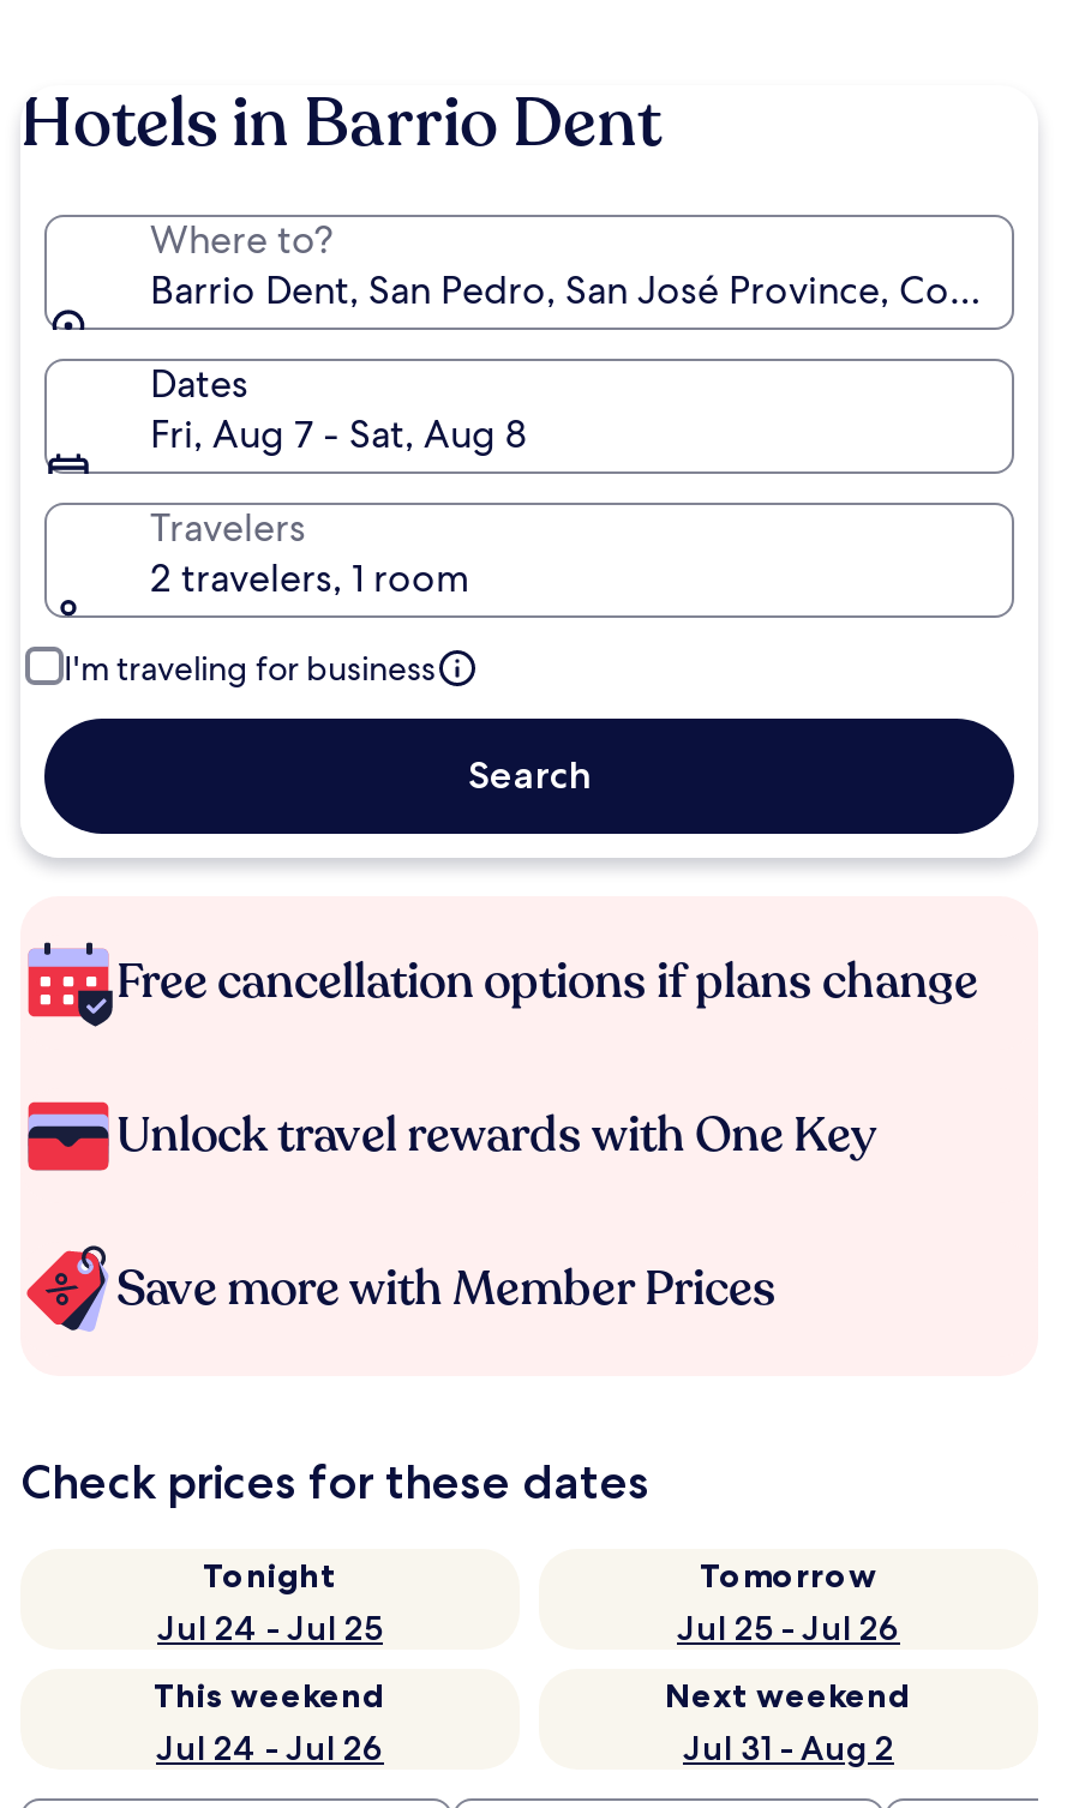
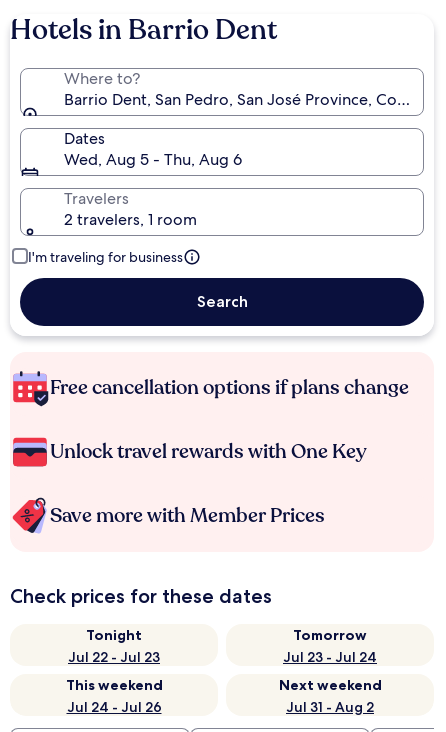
- Fri, Aug 7 - Sat, Aug 8
+ Wed, Aug 5 - Thu, Aug 6

- Jul 24 - Jul 25
+ Jul 22 - Jul 23

- Jul 25 - Jul 26
+ Jul 23 - Jul 24
